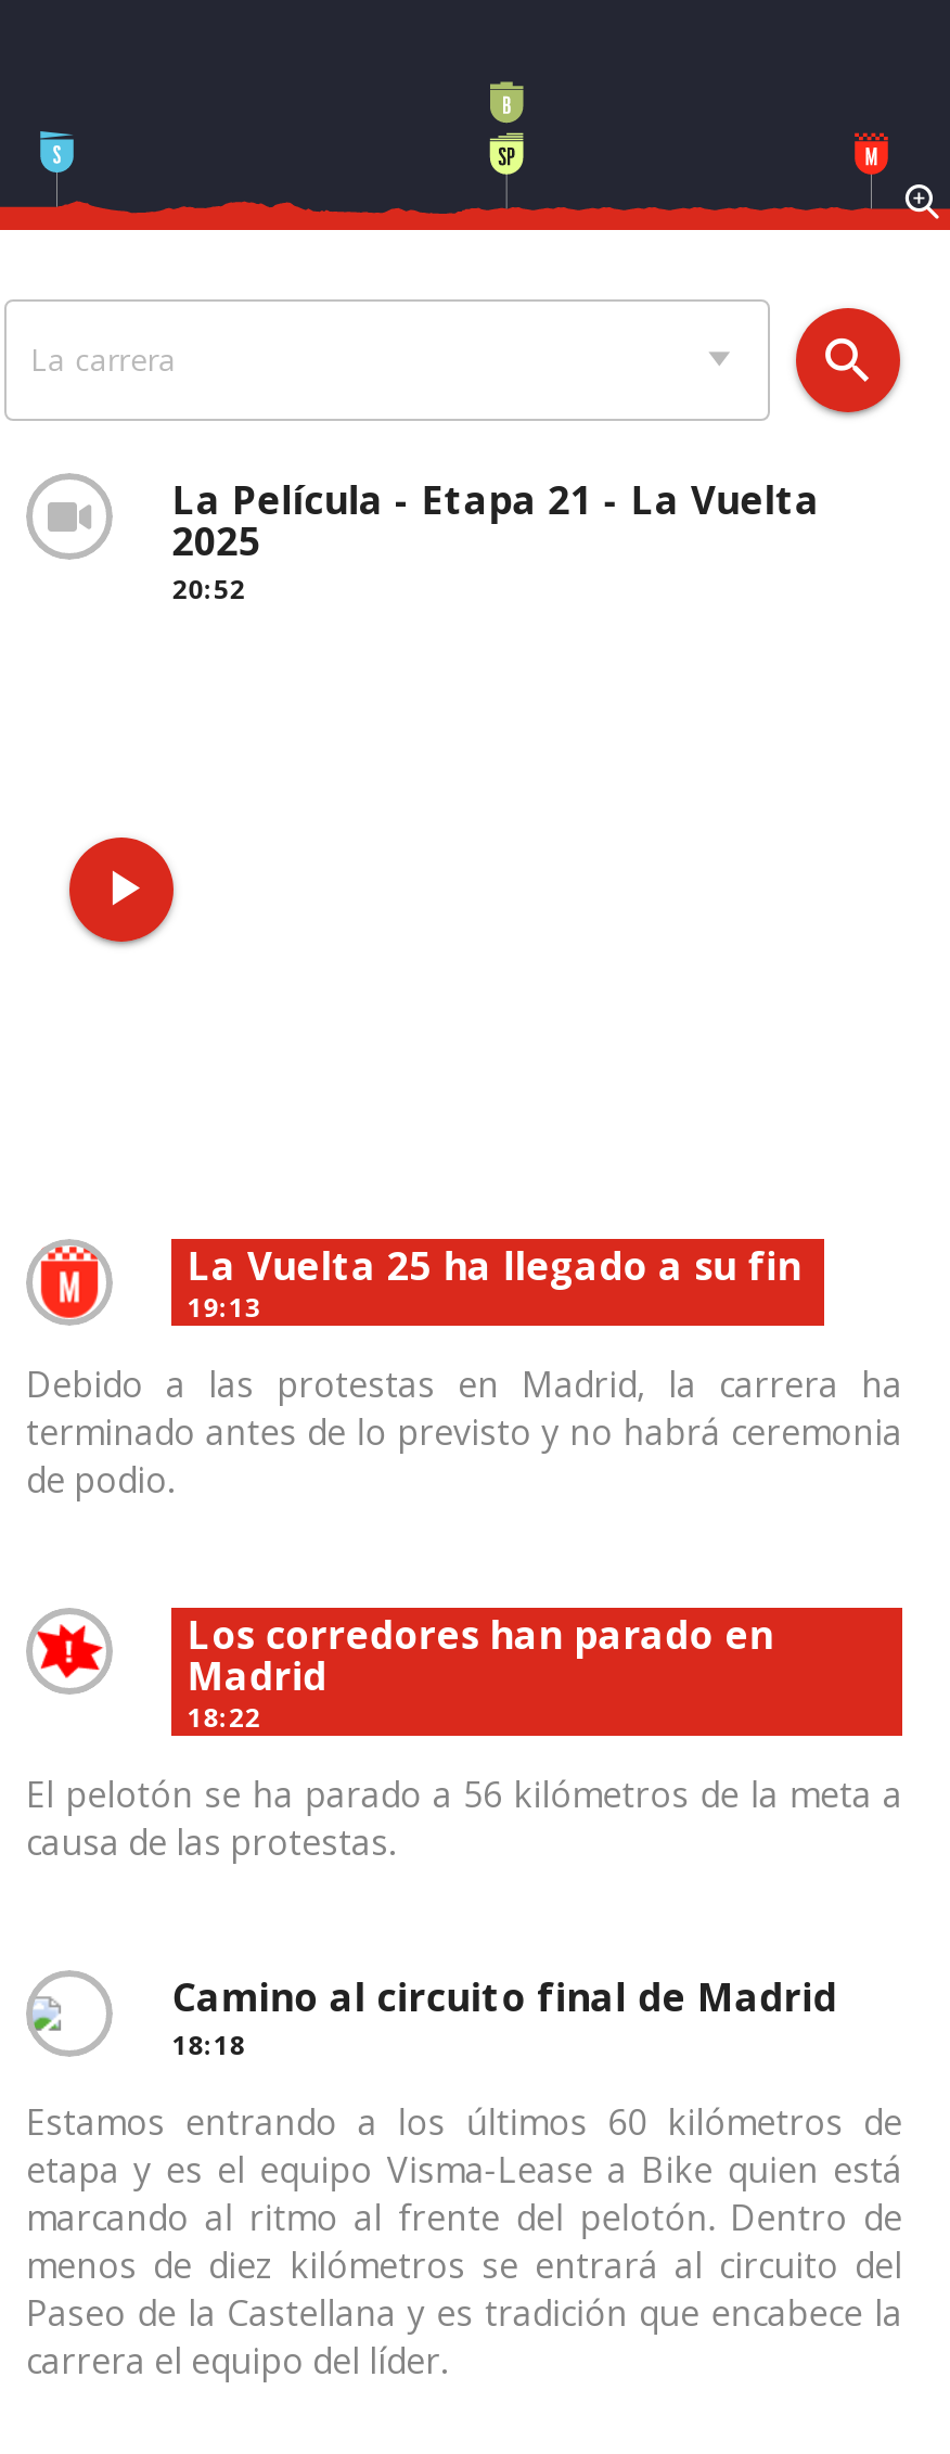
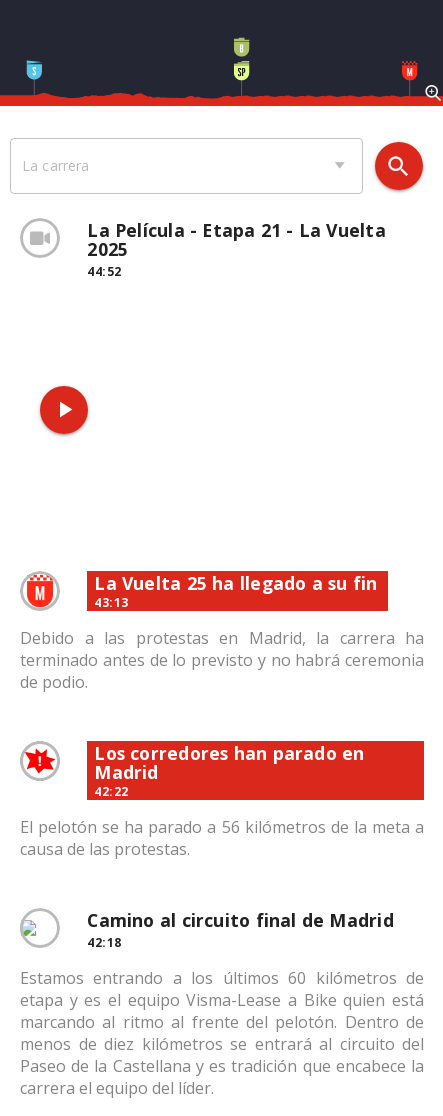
- 20:52
+ 44:52

- 19:13
+ 43:13

- 18:22
+ 42:22

- 18:18
+ 42:18
